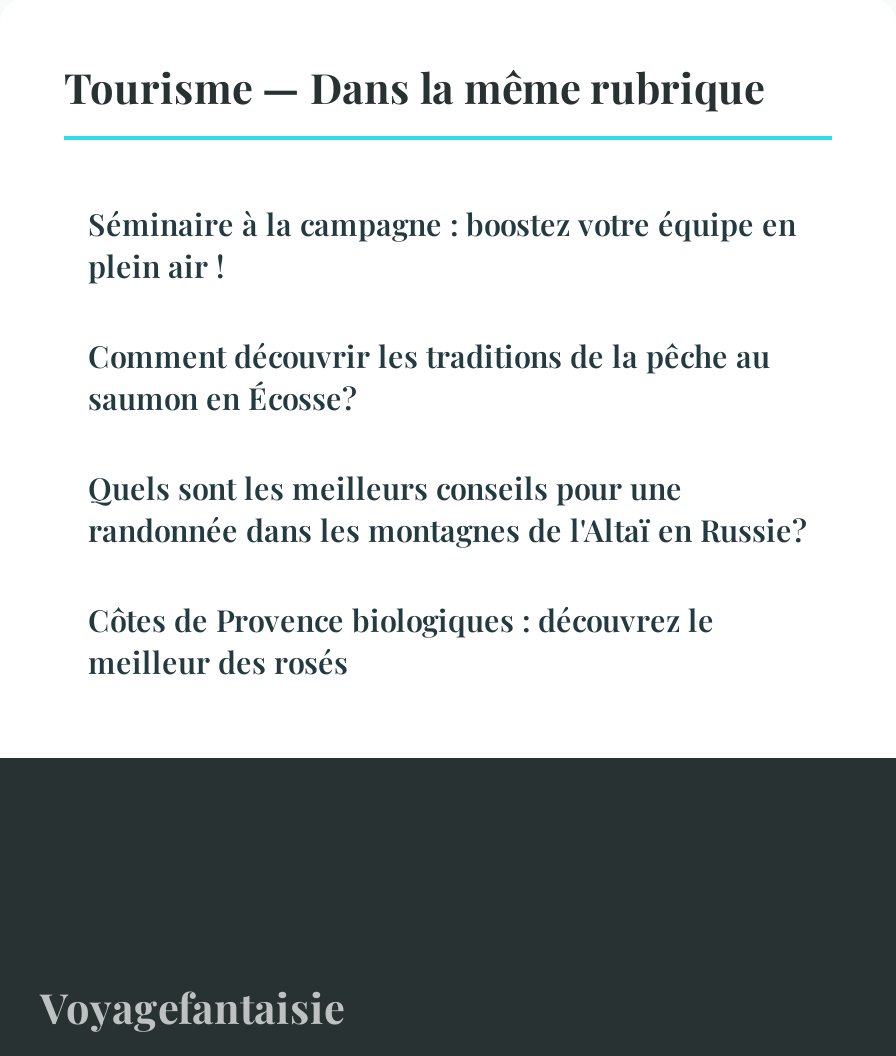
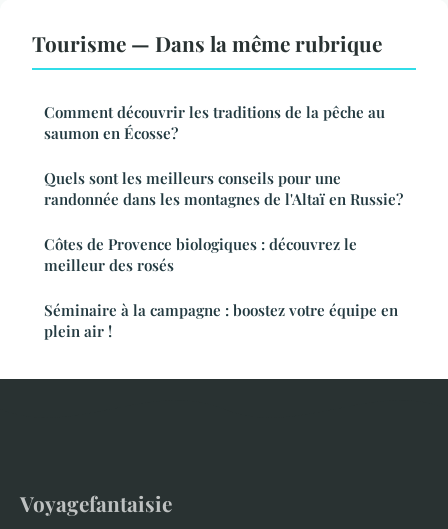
moved down: Séminaire à la campagne : boostez votre équipe en | plein air !

moved up: Comment découvrir les traditions de la pêche au | saumon en Écosse? | Quels sont les meilleurs conseils pour une | randonnée dans les montagnes de l'Altaï en Russie? | Côtes de Provence biologiques : découvrez le | meilleur des rosés
